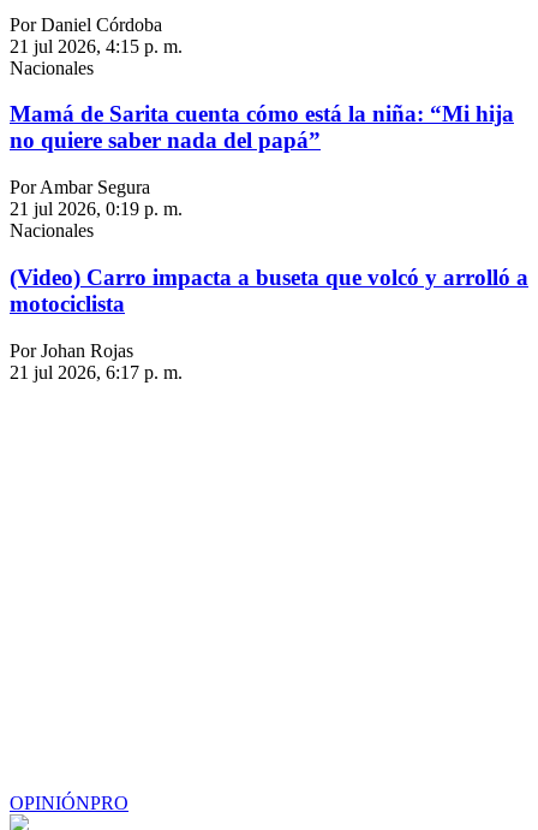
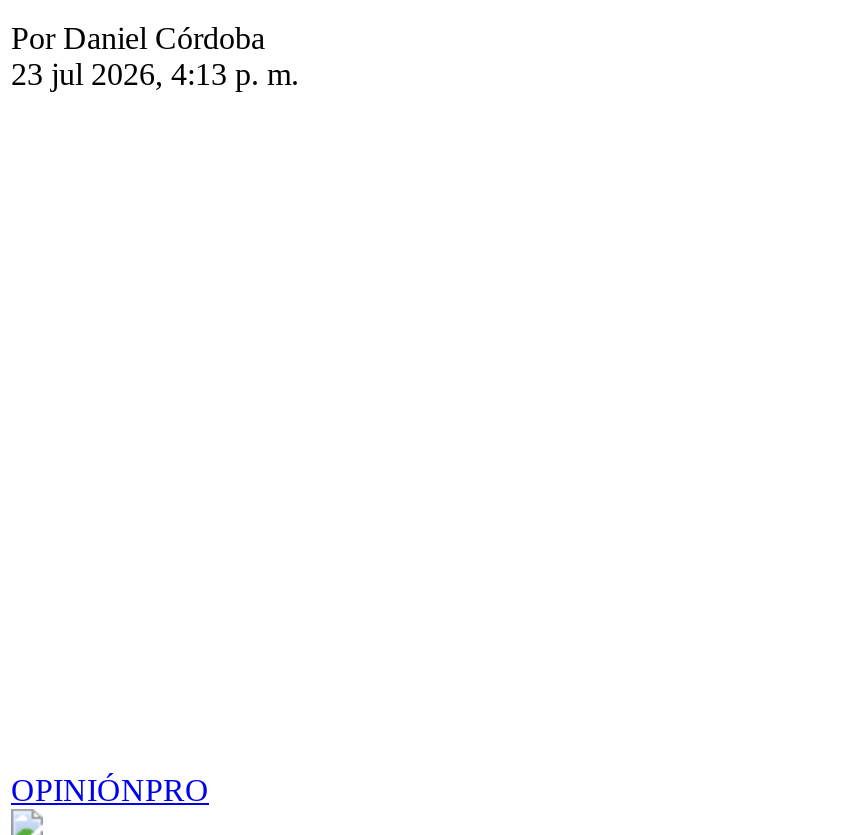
- 21 jul 2026, 4:15 p. m.
- Nacionales
- Mamá de Sarita cuenta cómo está la niña: “Mi hija
- no quiere saber nada del papá”
- Por Ambar Segura
- 21 jul 2026, 0:19 p. m.
- Nacionales
- (Video) Carro impacta a buseta que volcó y arrolló a
- motociclista
- Por Johan Rojas
- 21 jul 2026, 6:17 p. m.
+ 23 jul 2026, 4:13 p. m.
